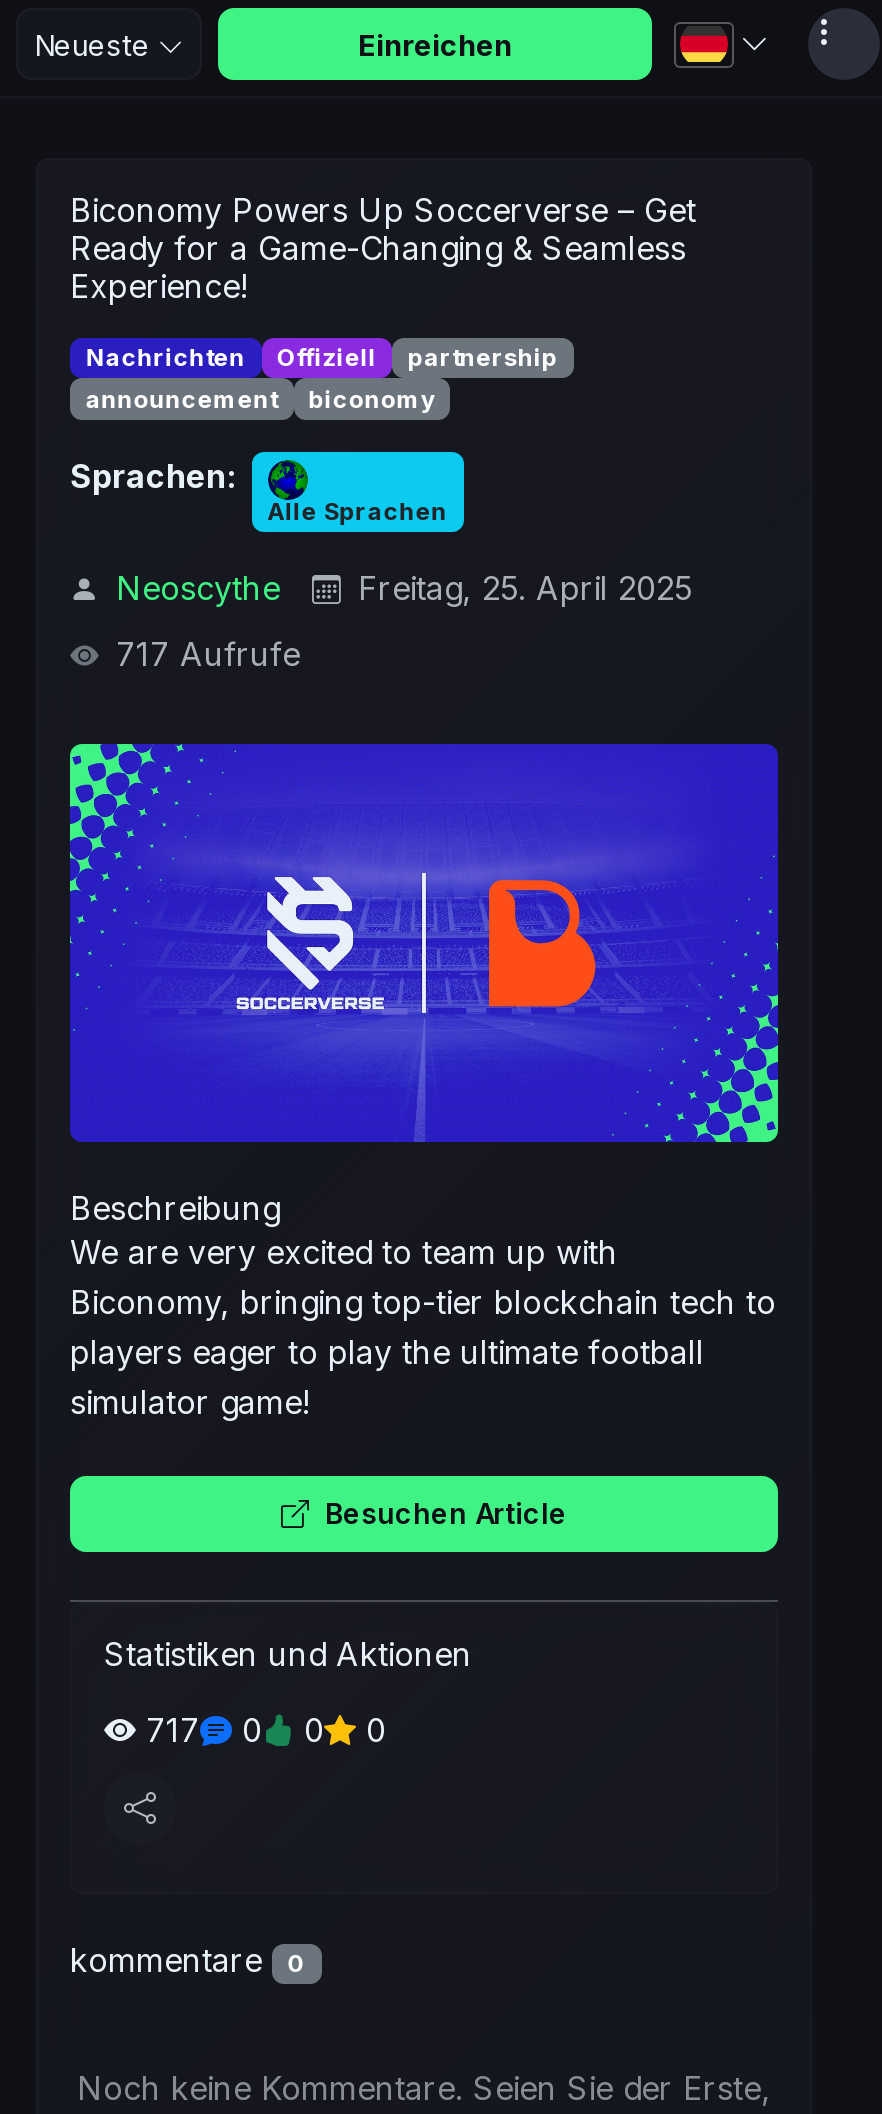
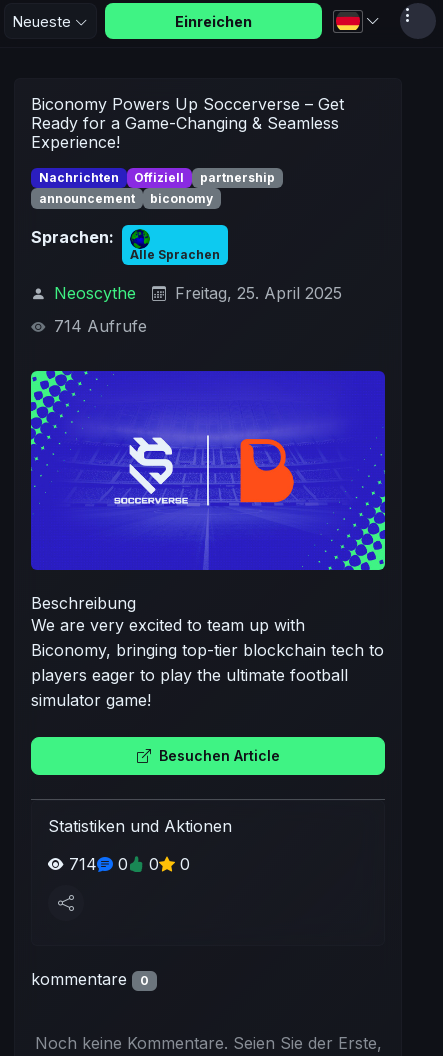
- 717 Aufrufe
+ 714 Aufrufe

- 717 0 0 0
+ 714 0 0 0
